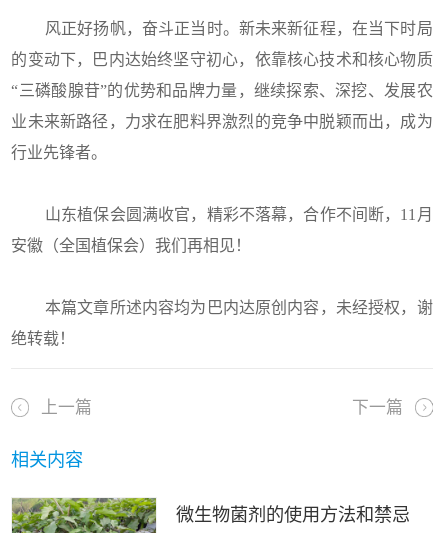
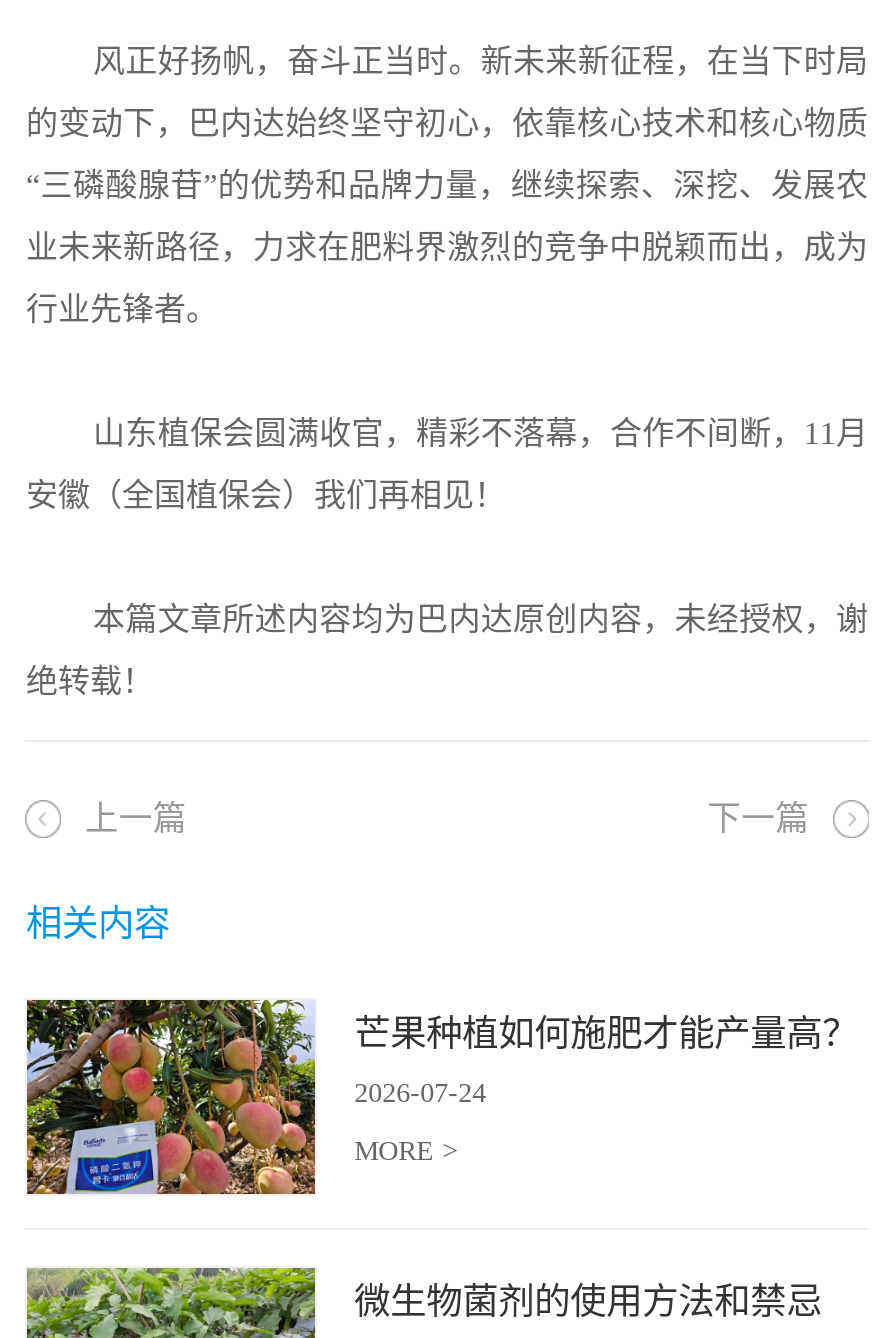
+ [image]
+ 芒果种植如何施肥才能产量高？
+ 2026-07-24
+ MORE >
